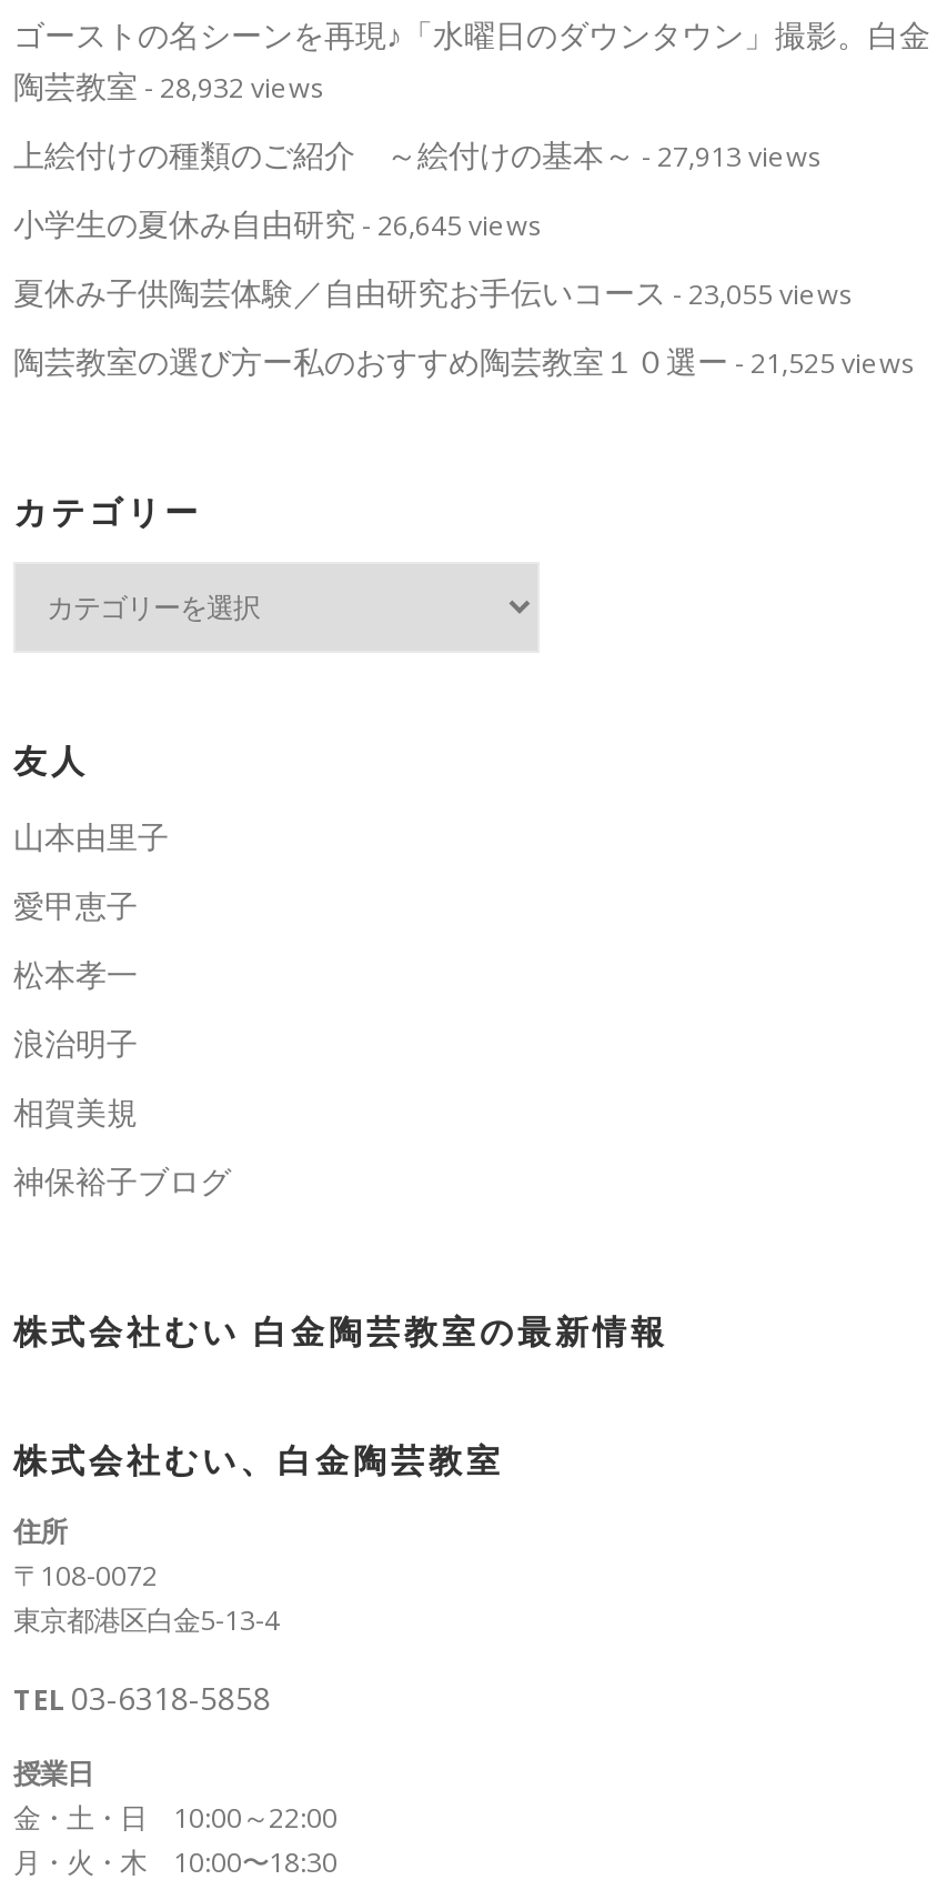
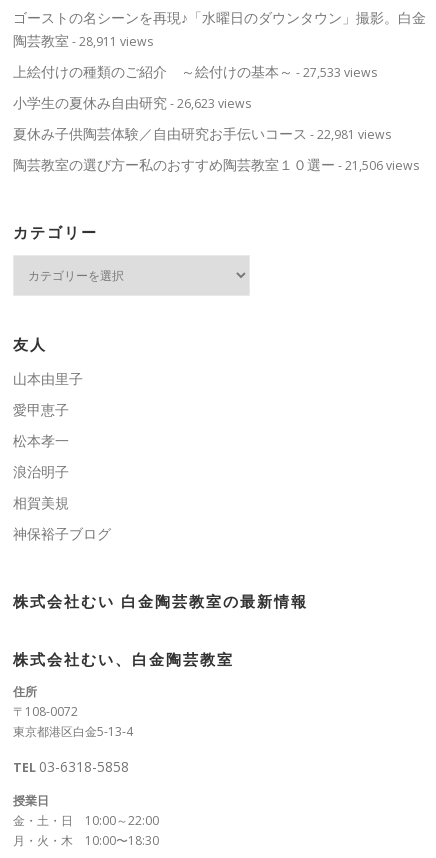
- 陶芸教室- 28,932 views
+ 陶芸教室- 28,911 views

- 上絵付けの種類のご紹介 ～絵付けの基本～- 27,913 views
+ 上絵付けの種類のご紹介 ～絵付けの基本～- 27,533 views

- 小学生の夏休み自由研究- 26,645 views
+ 小学生の夏休み自由研究- 26,623 views

- 夏休み子供陶芸体験／自由研究お手伝いコース- 23,055 views
+ 夏休み子供陶芸体験／自由研究お手伝いコース- 22,981 views

- 陶芸教室の選び方ー私のおすすめ陶芸教室１０選ー- 21,525 views
+ 陶芸教室の選び方ー私のおすすめ陶芸教室１０選ー- 21,506 views
